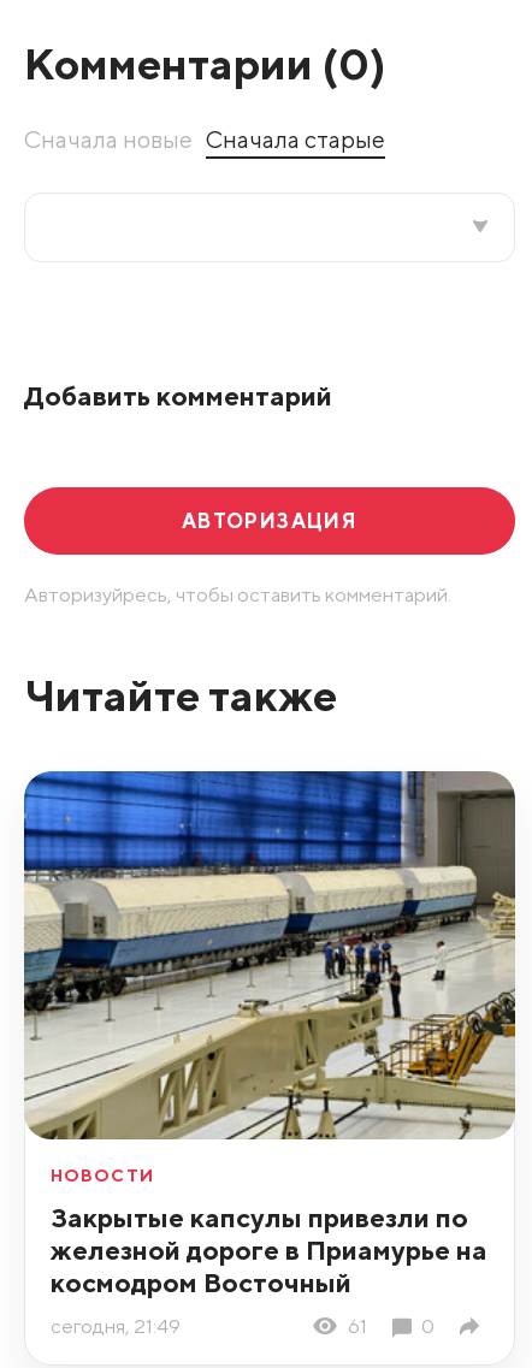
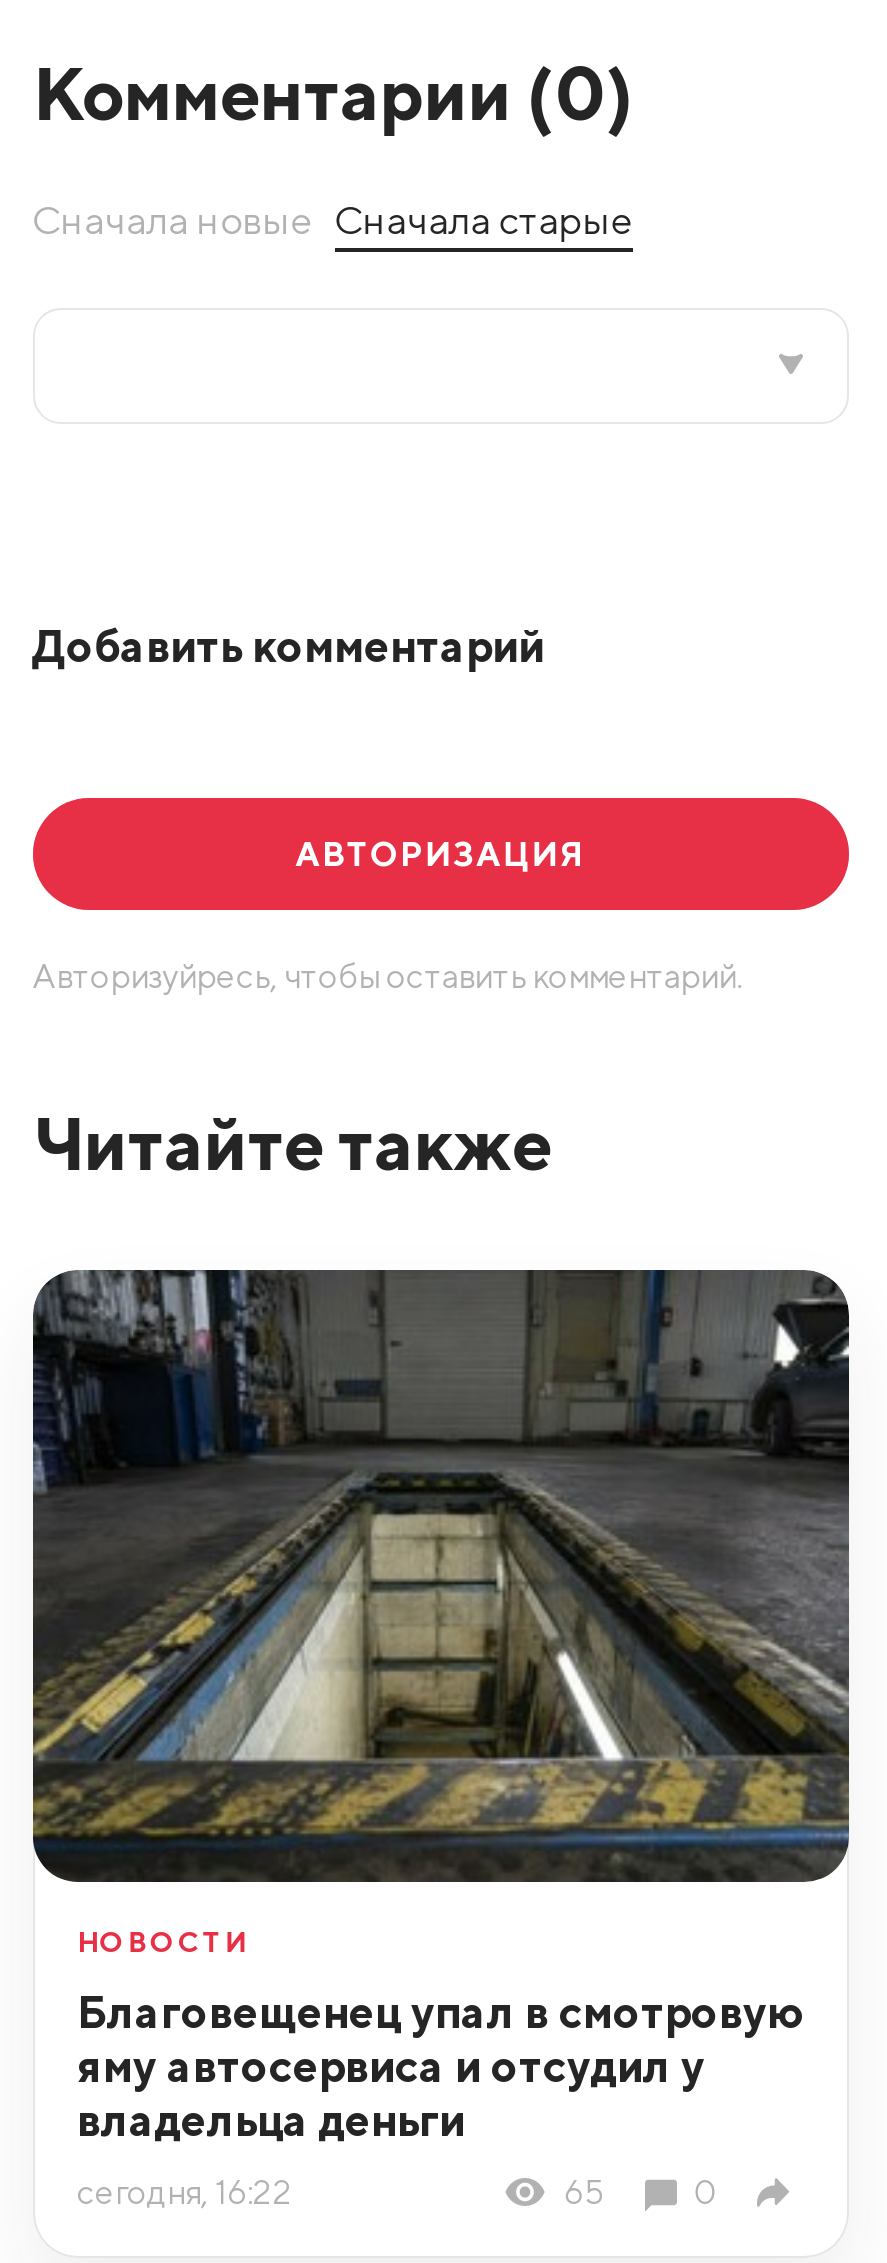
- [image]
+ [image]

- Закрытые капсулы привезли по
- железной дороге в Приамурье на
- космодром Восточный
+ Благовещенец упал в смотровую
+ яму автосервиса и отсудил у
+ владельца деньги

- сегодня, 21:49
- 61
+ сегодня, 16:22
+ 65
